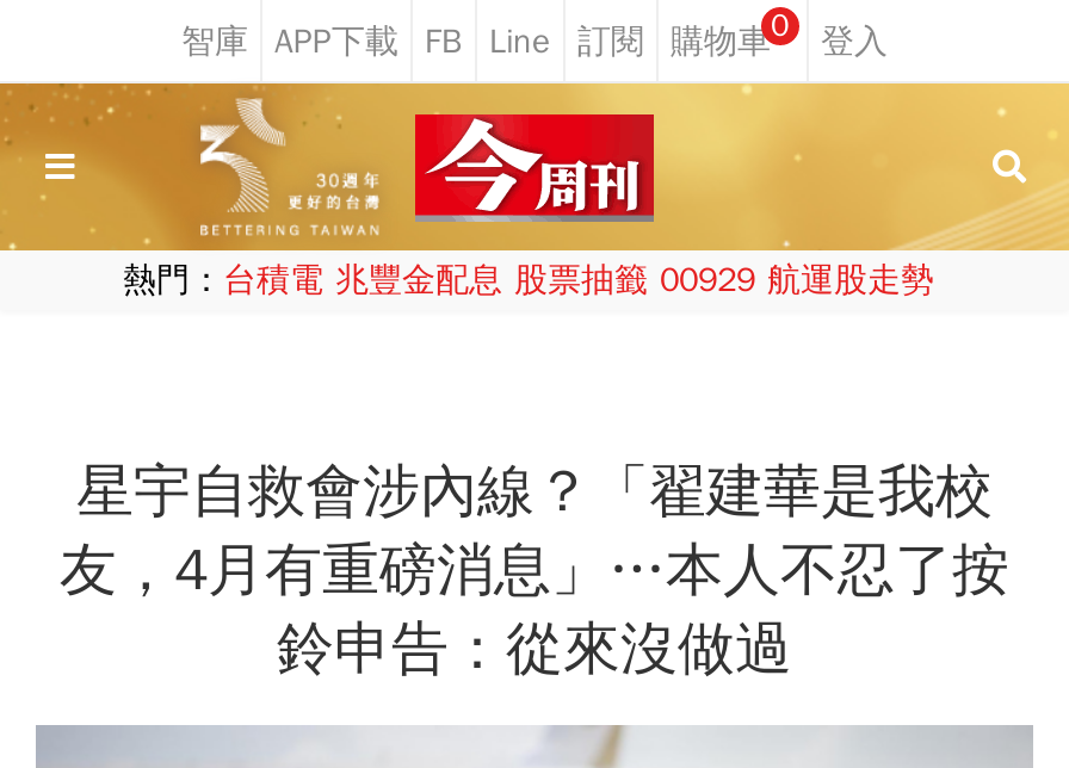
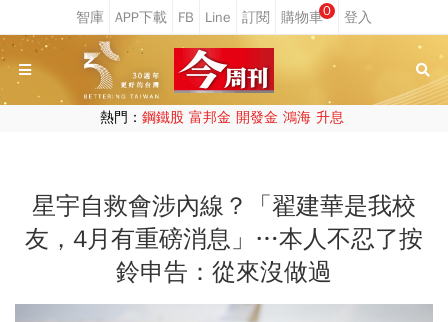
- 熱門：台積電 兆豐金配息 股票抽籤 00929 航運股走勢
+ 熱門：鋼鐵股 富邦金 開發金 鴻海 升息
